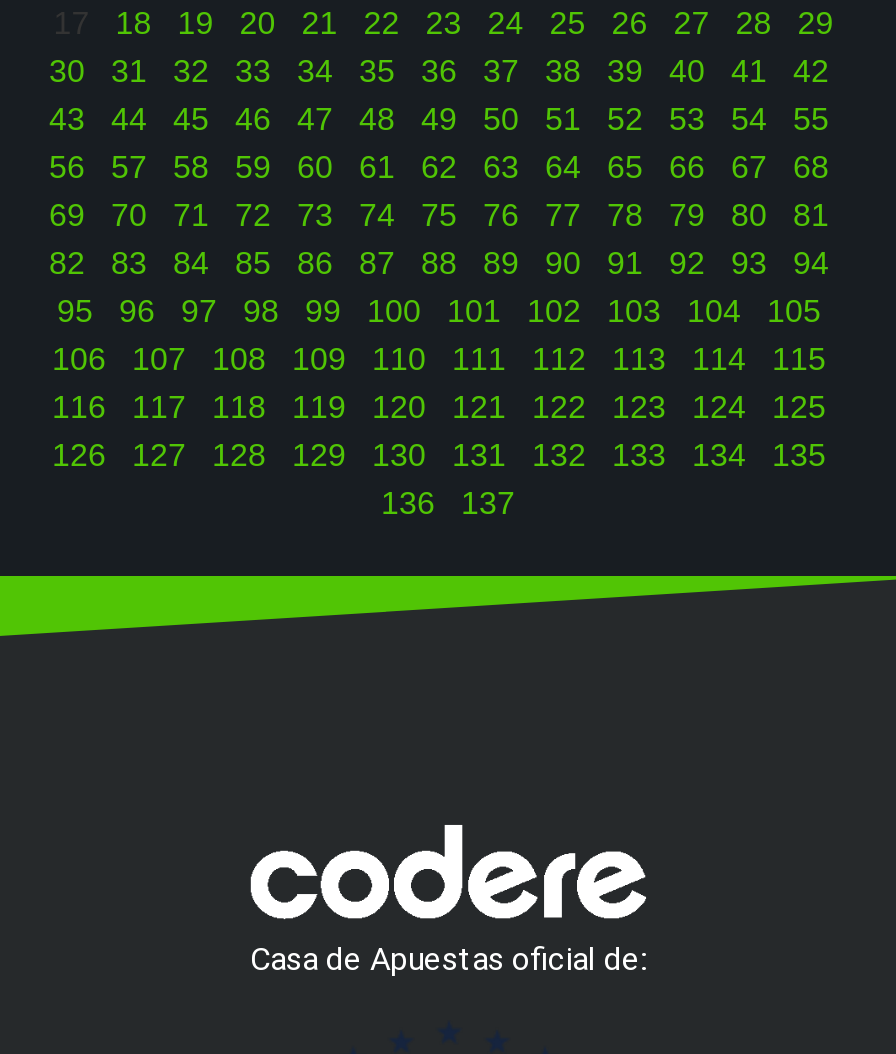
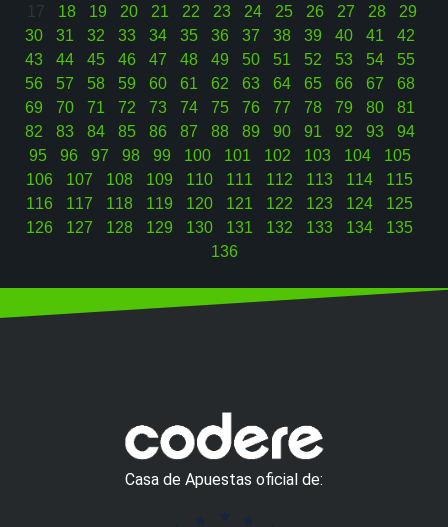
- 137
